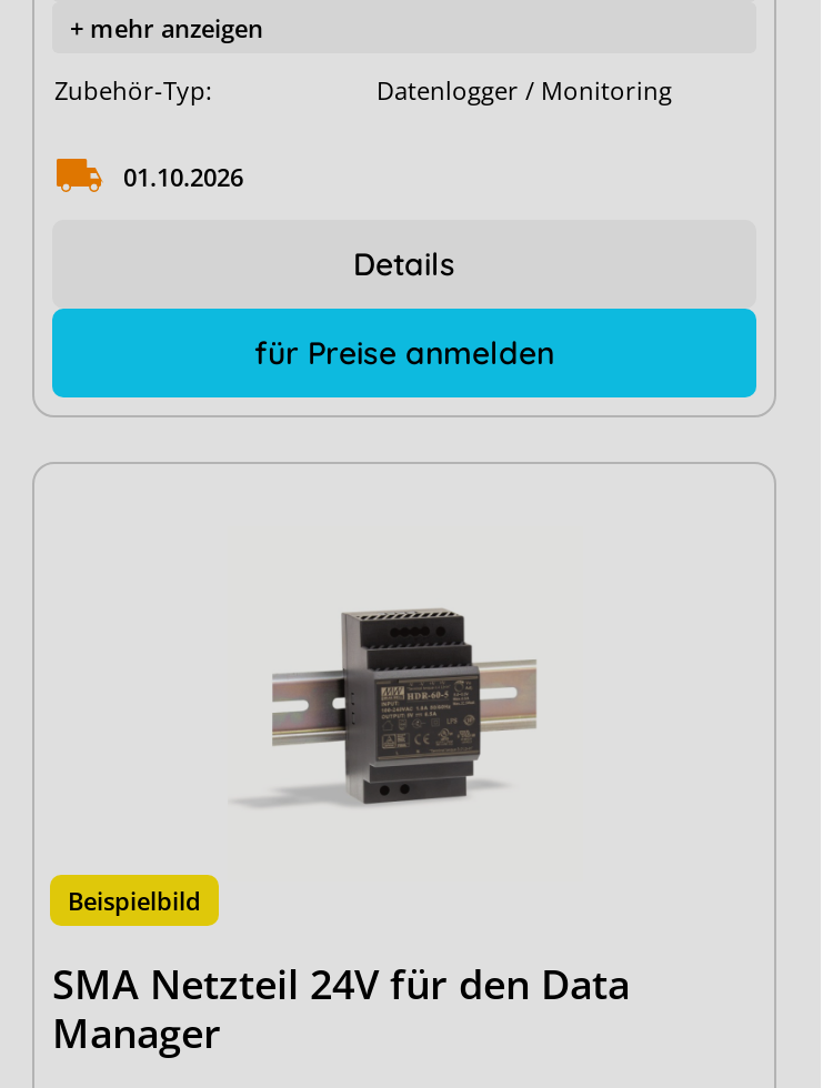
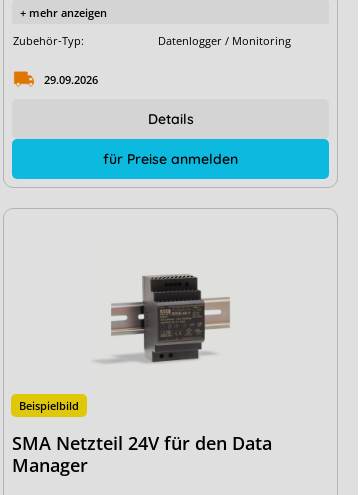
- 01.10.2026
+ 29.09.2026
